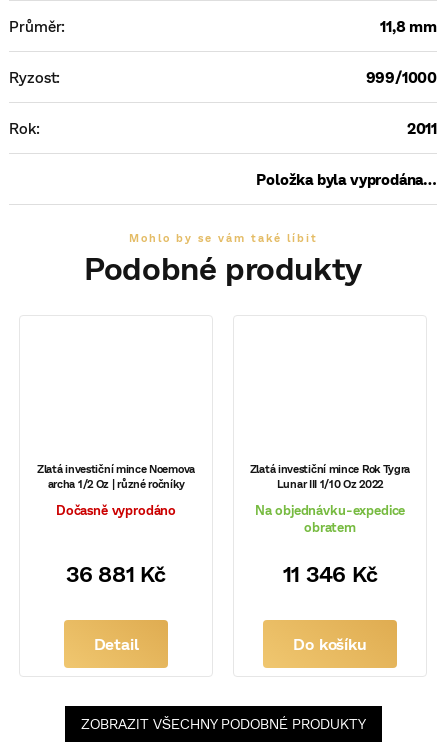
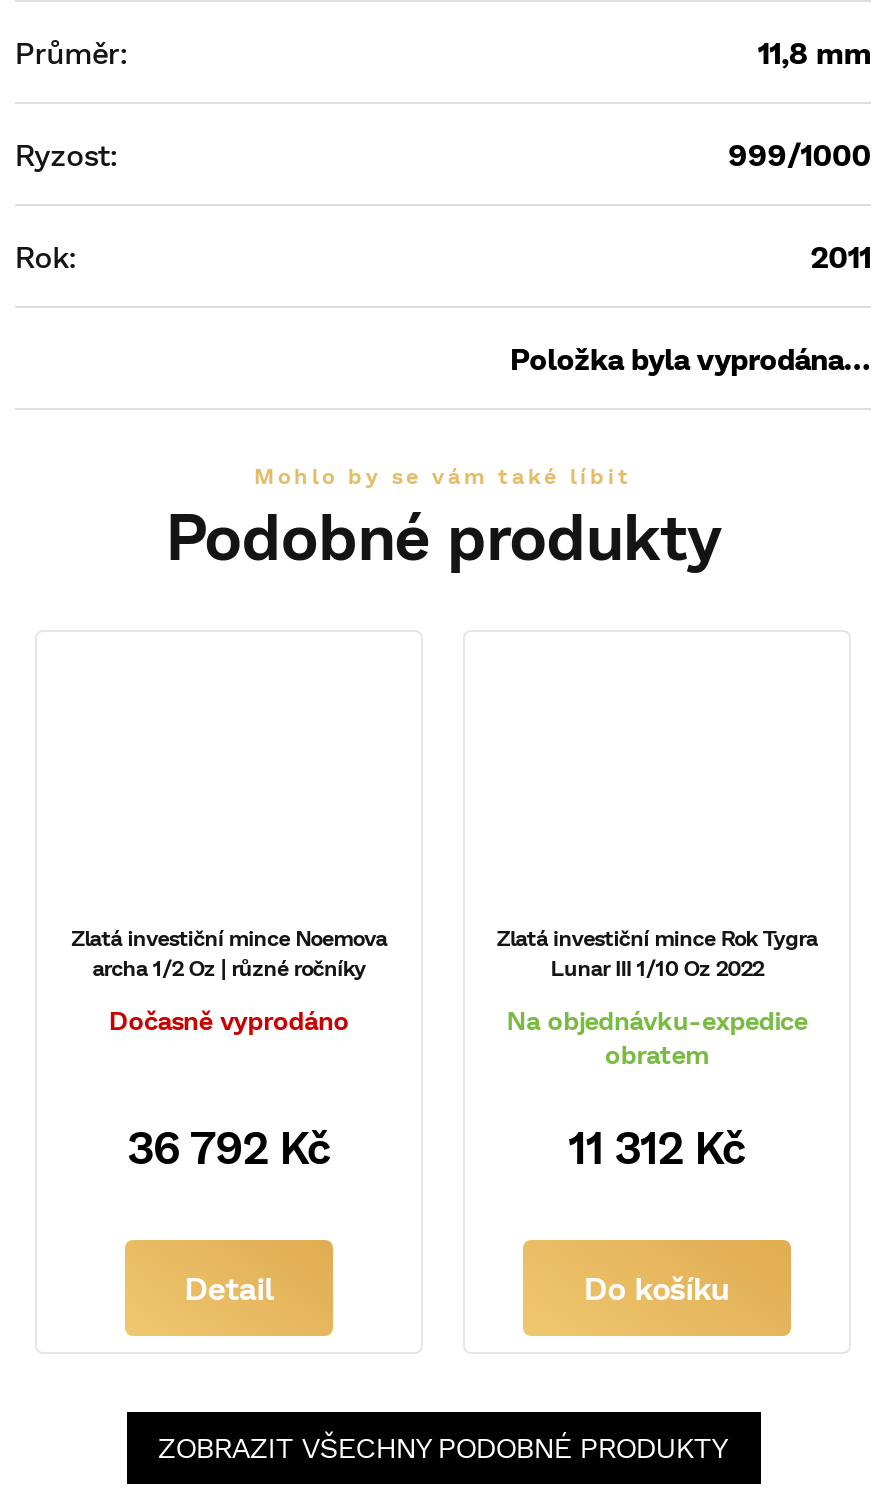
- 36 881 Kč
+ 36 792 Kč

- 11 346 Kč
+ 11 312 Kč
